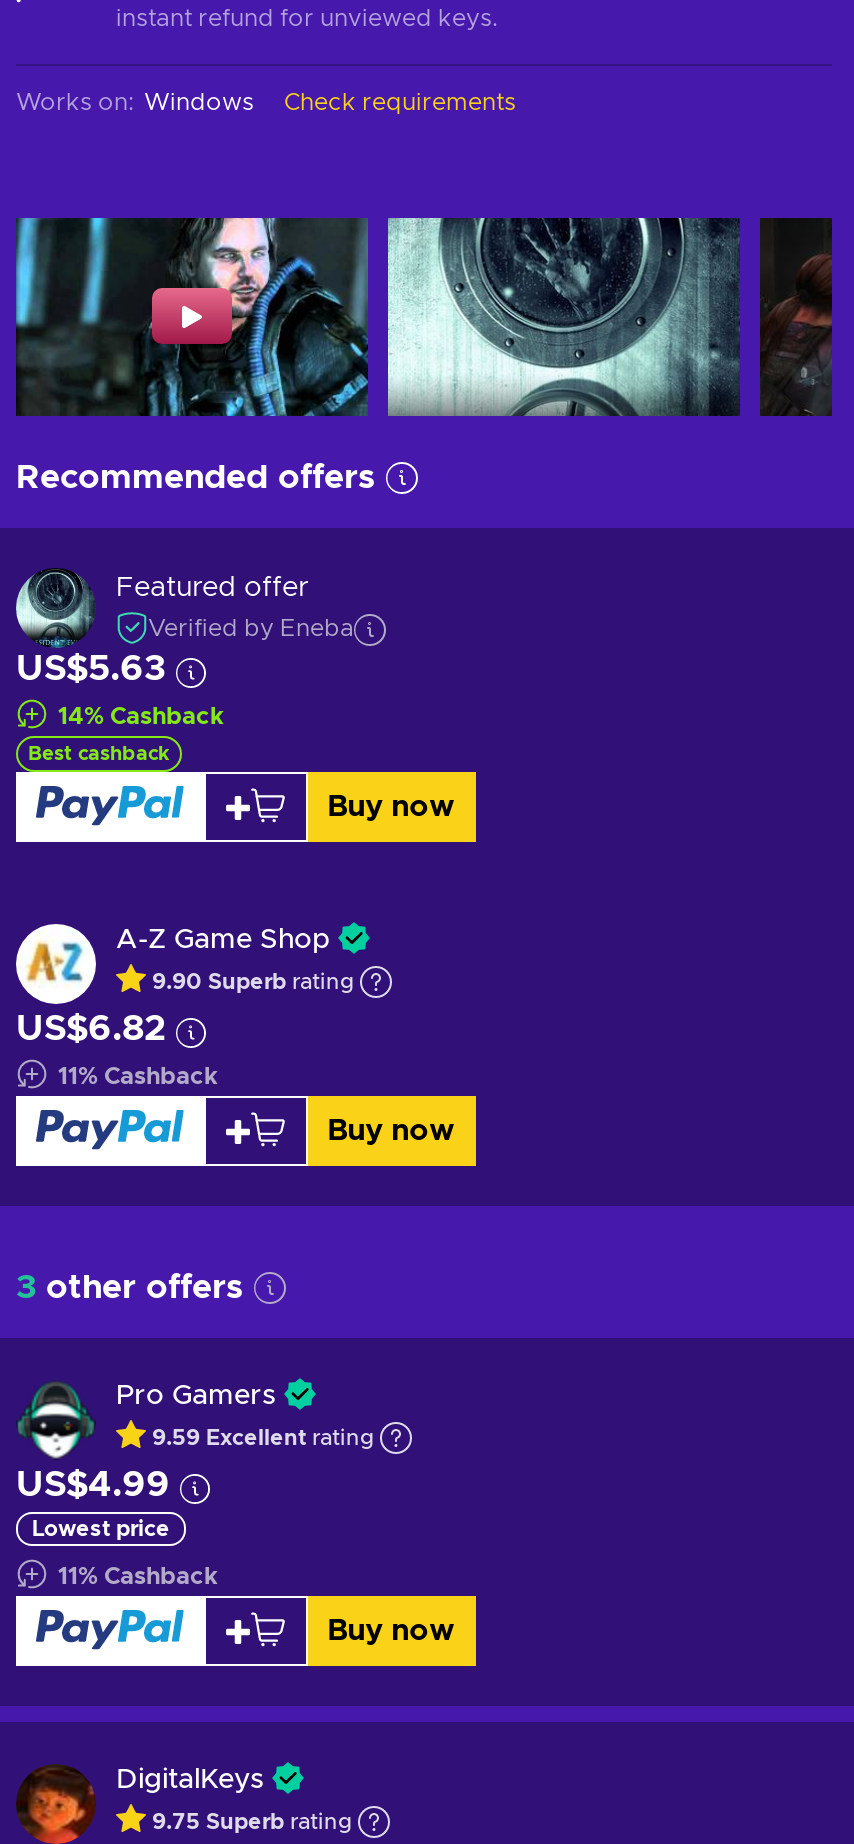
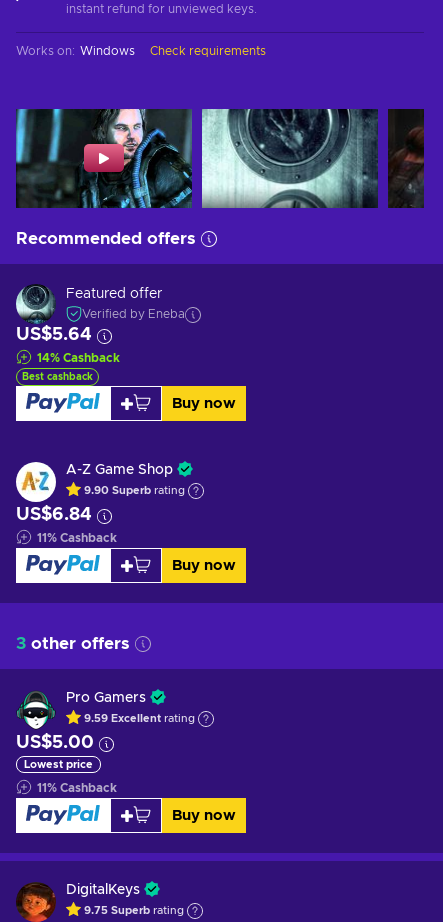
- US$5.63
+ US$5.64

- US$6.82
+ US$6.84

- US$4.99
+ US$5.00
